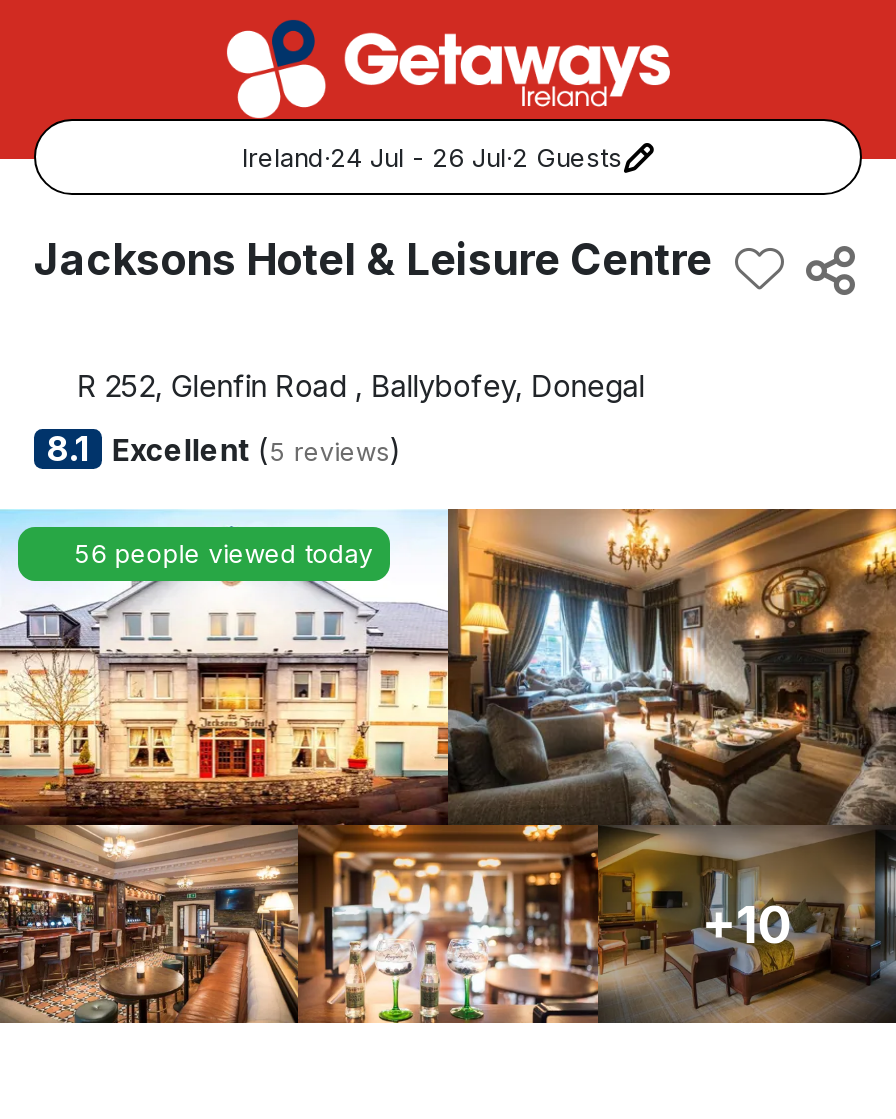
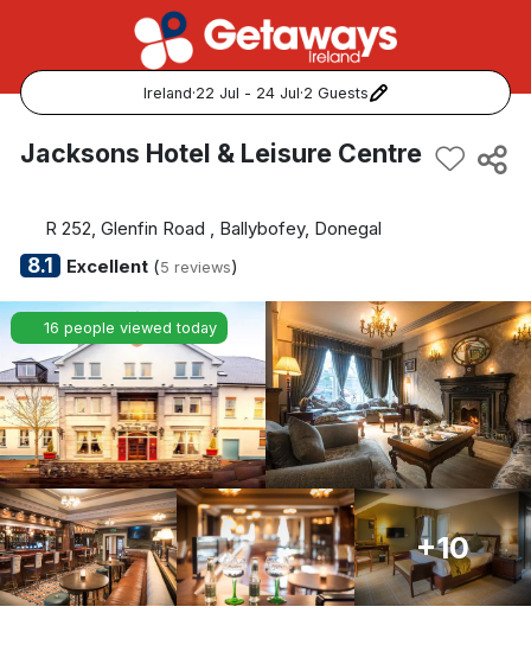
- Ireland·24 Jul - 26 Jul·2 Guests
+ Ireland·22 Jul - 24 Jul·2 Guests

- 56 people viewed today
+ 16 people viewed today
